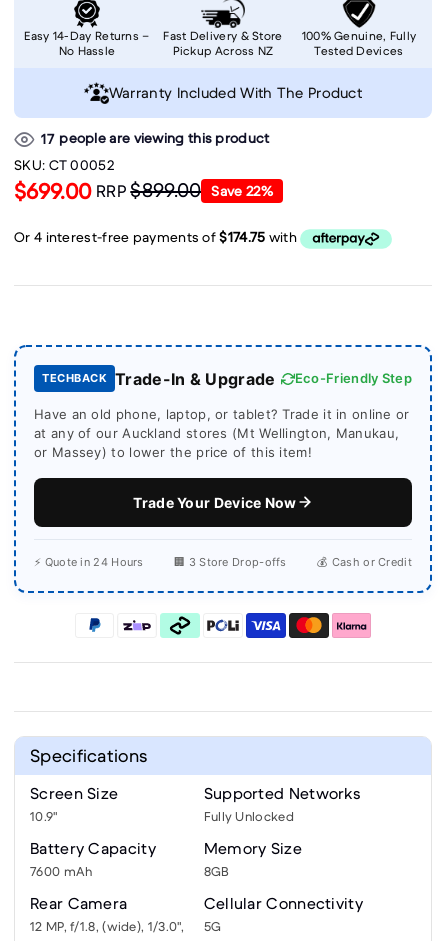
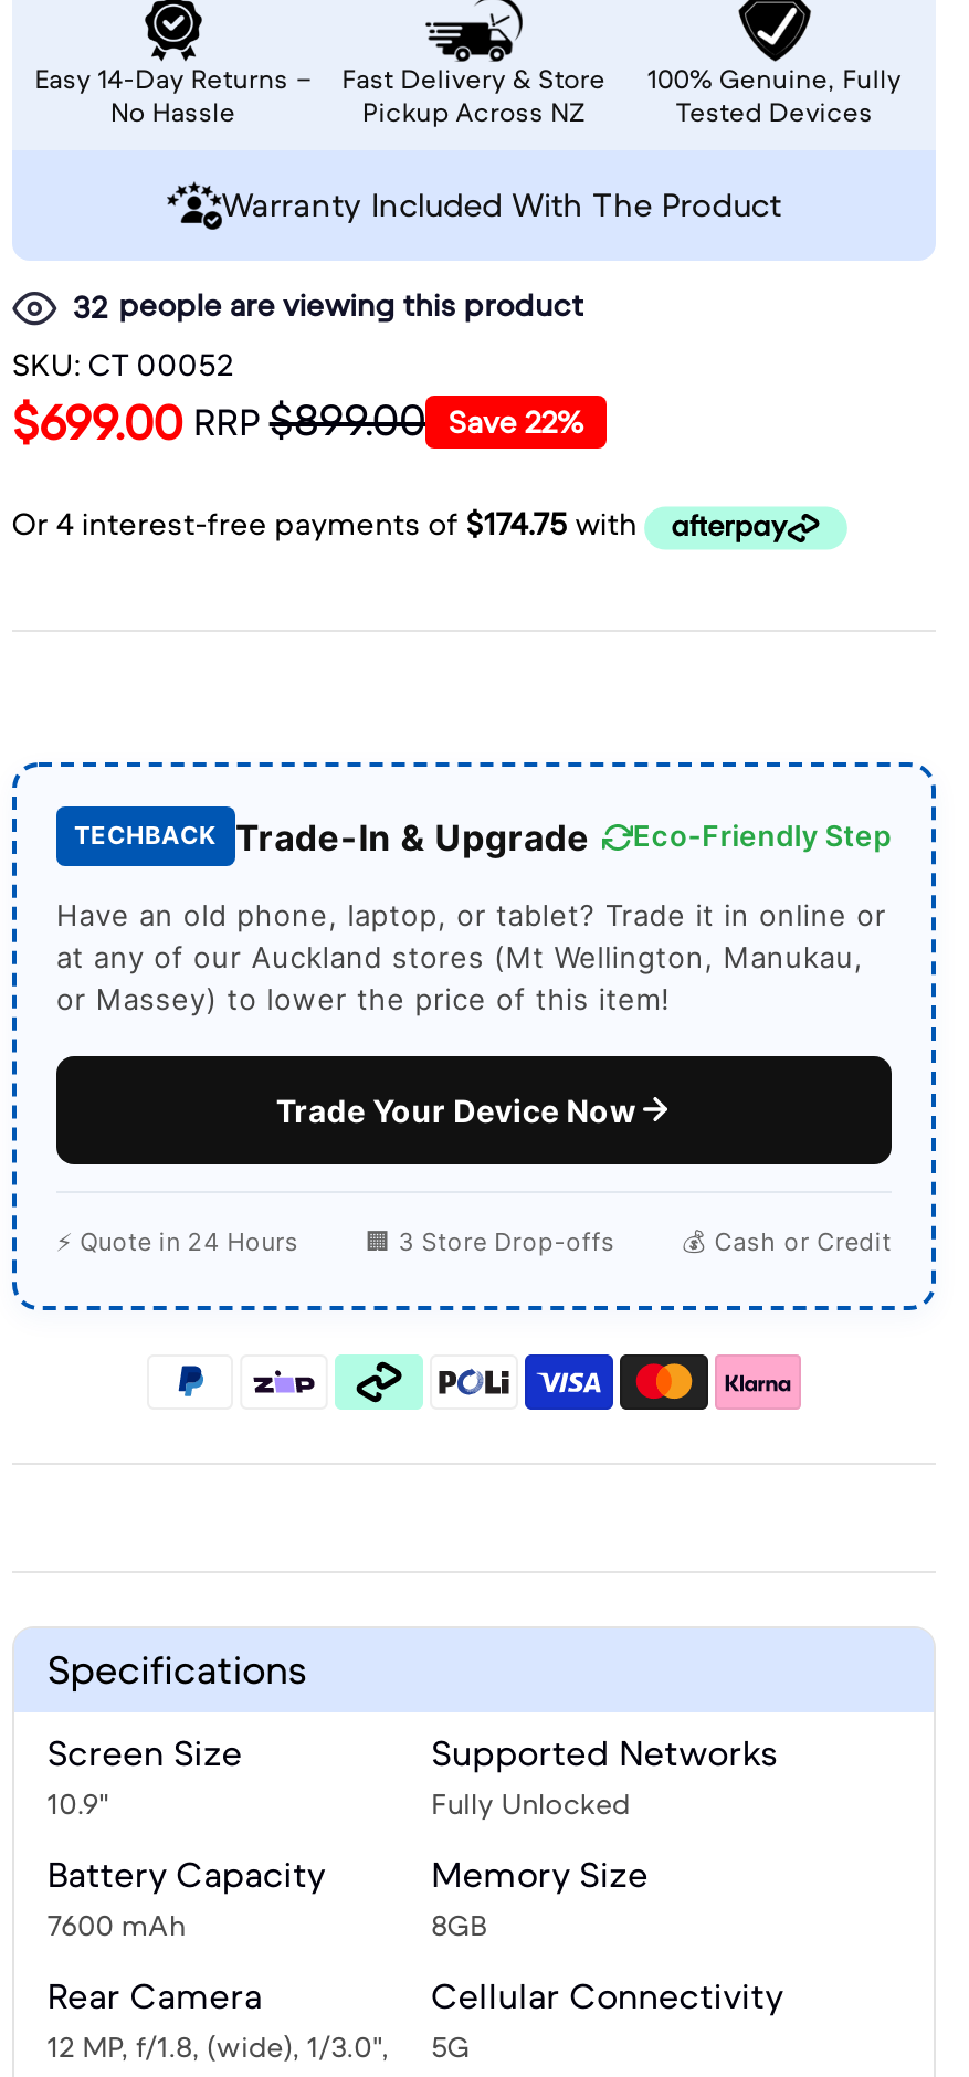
- 17 people are viewing this product
+ 32 people are viewing this product
